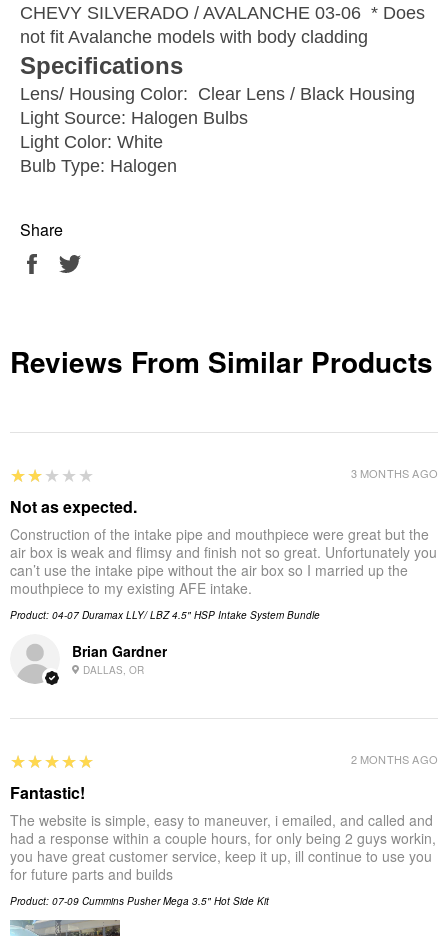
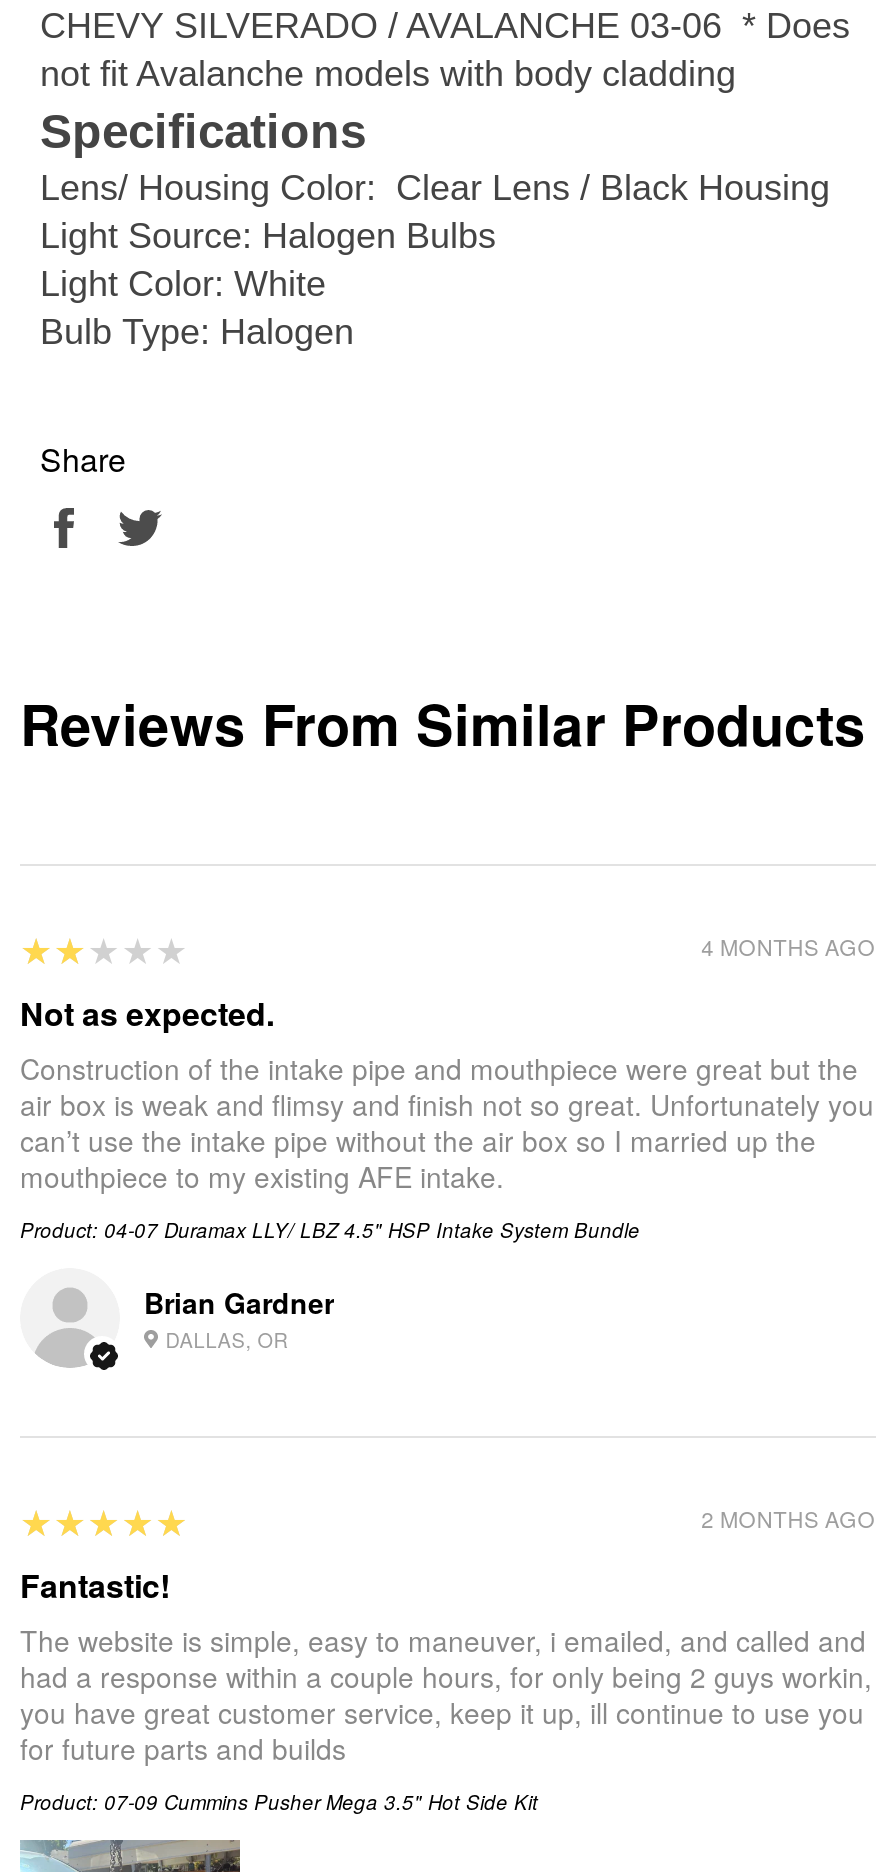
- 3 MONTHS AGO
+ 4 MONTHS AGO
